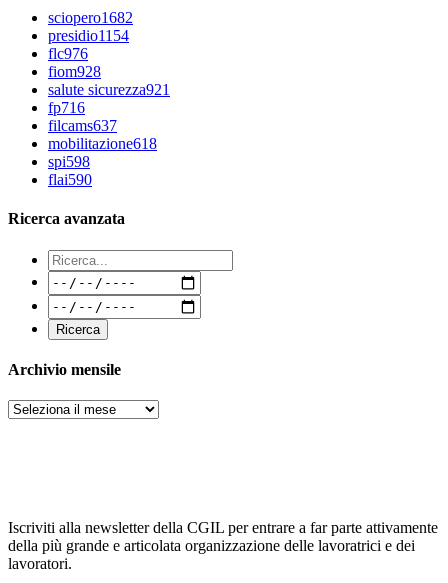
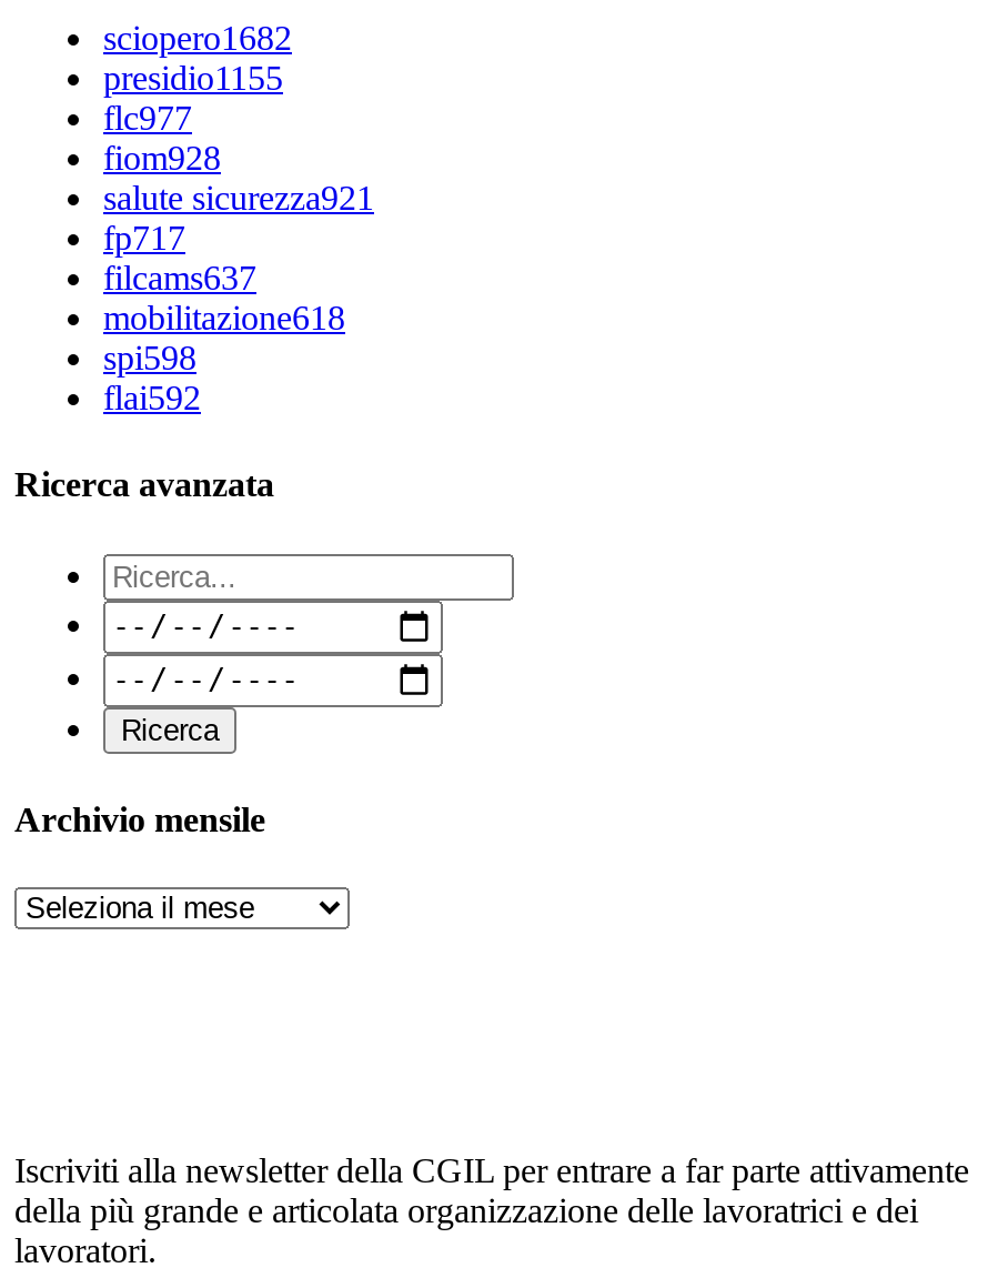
- presidio1154
+ presidio1155

- flc976
+ flc977

- fp716
+ fp717

- flai590
+ flai592
